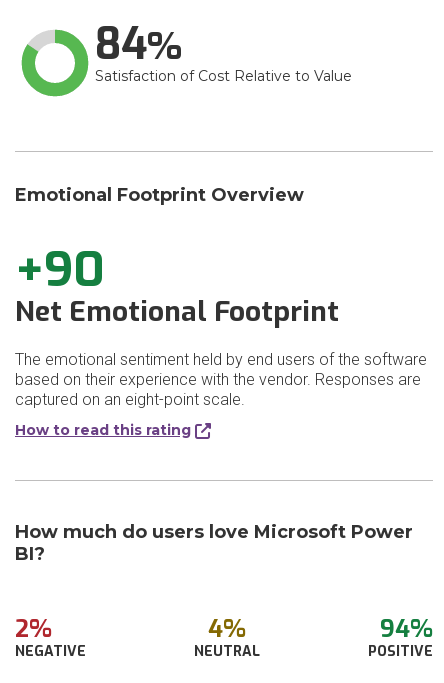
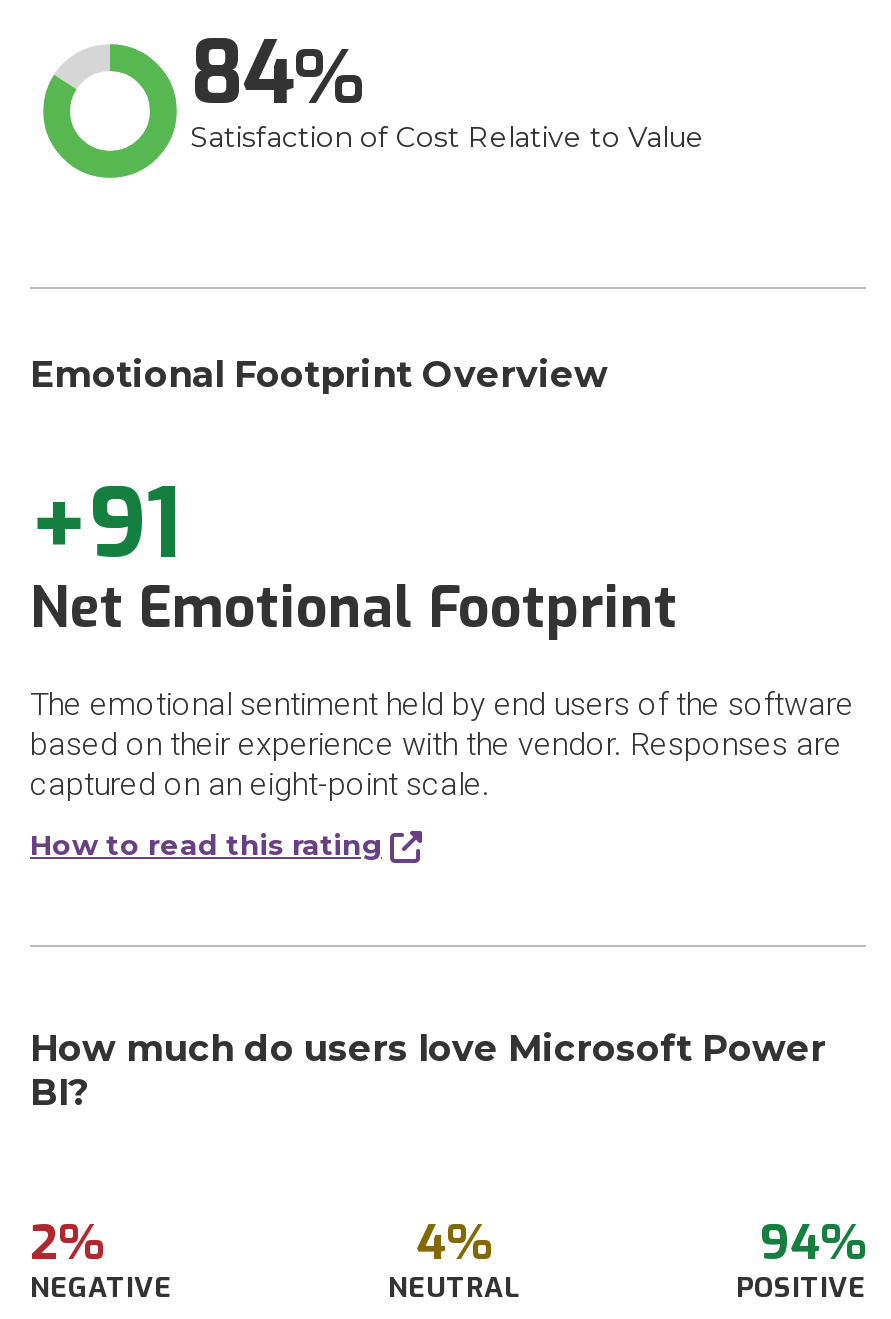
- +90
+ +91
